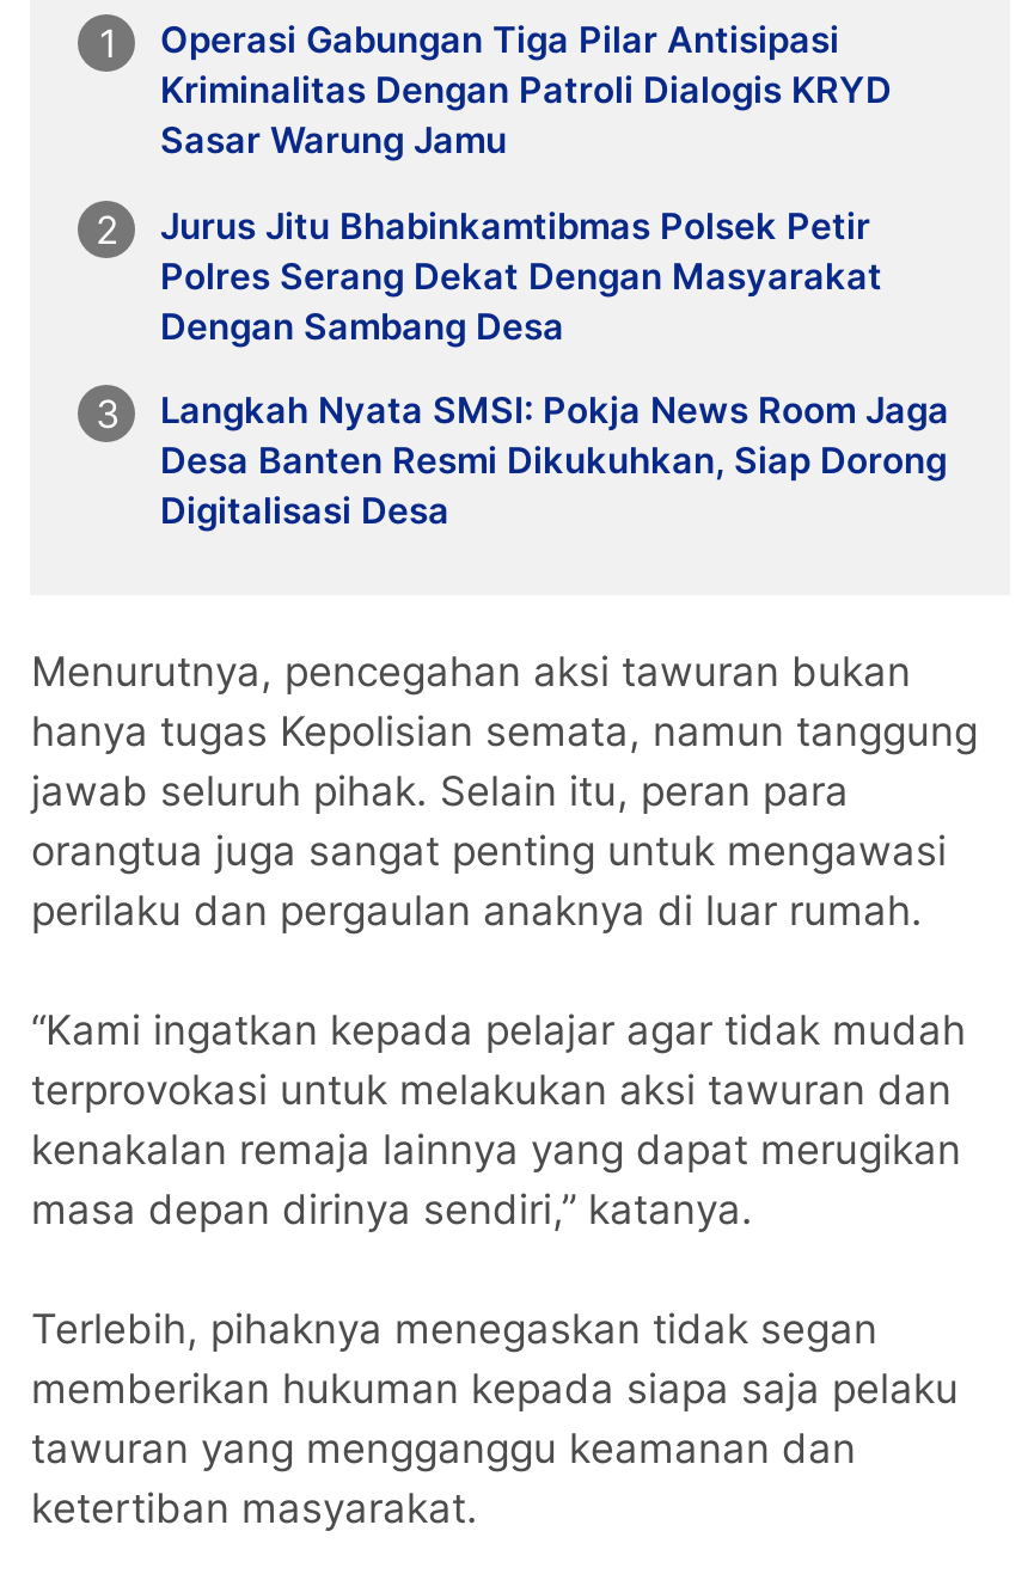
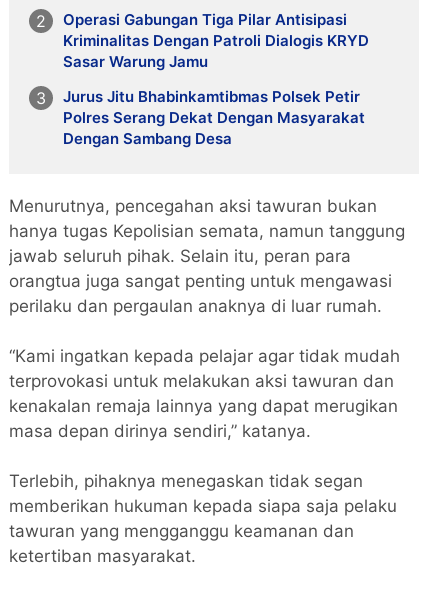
- Langkah Nyata SMSI: Pokja News Room Jaga
- Desa Banten Resmi Dikukuhkan, Siap Dorong
- Digitalisasi Desa
